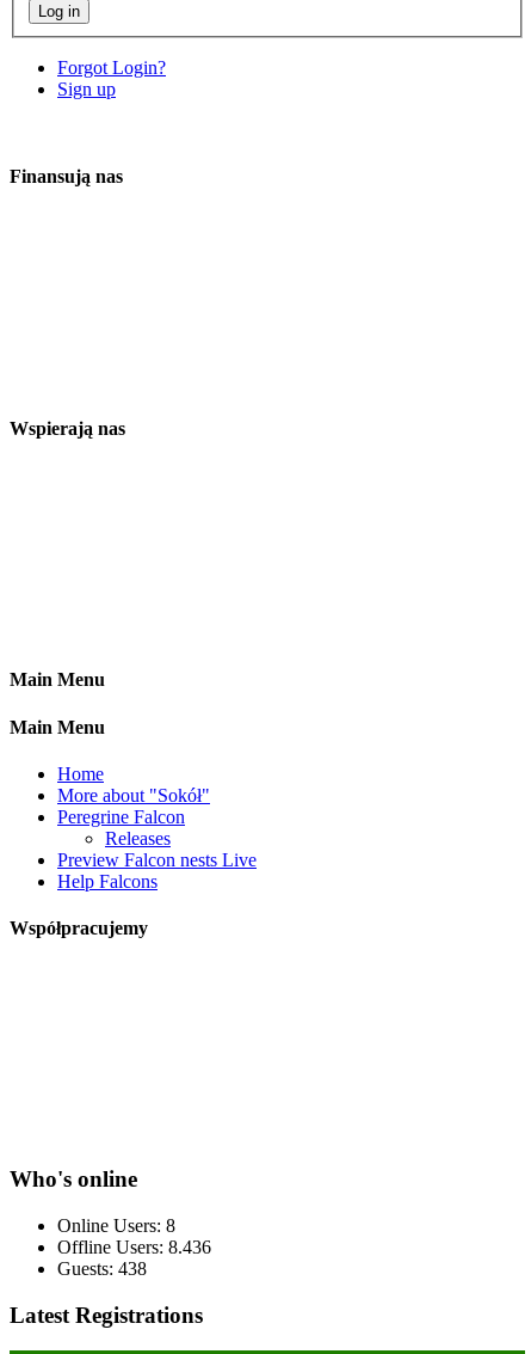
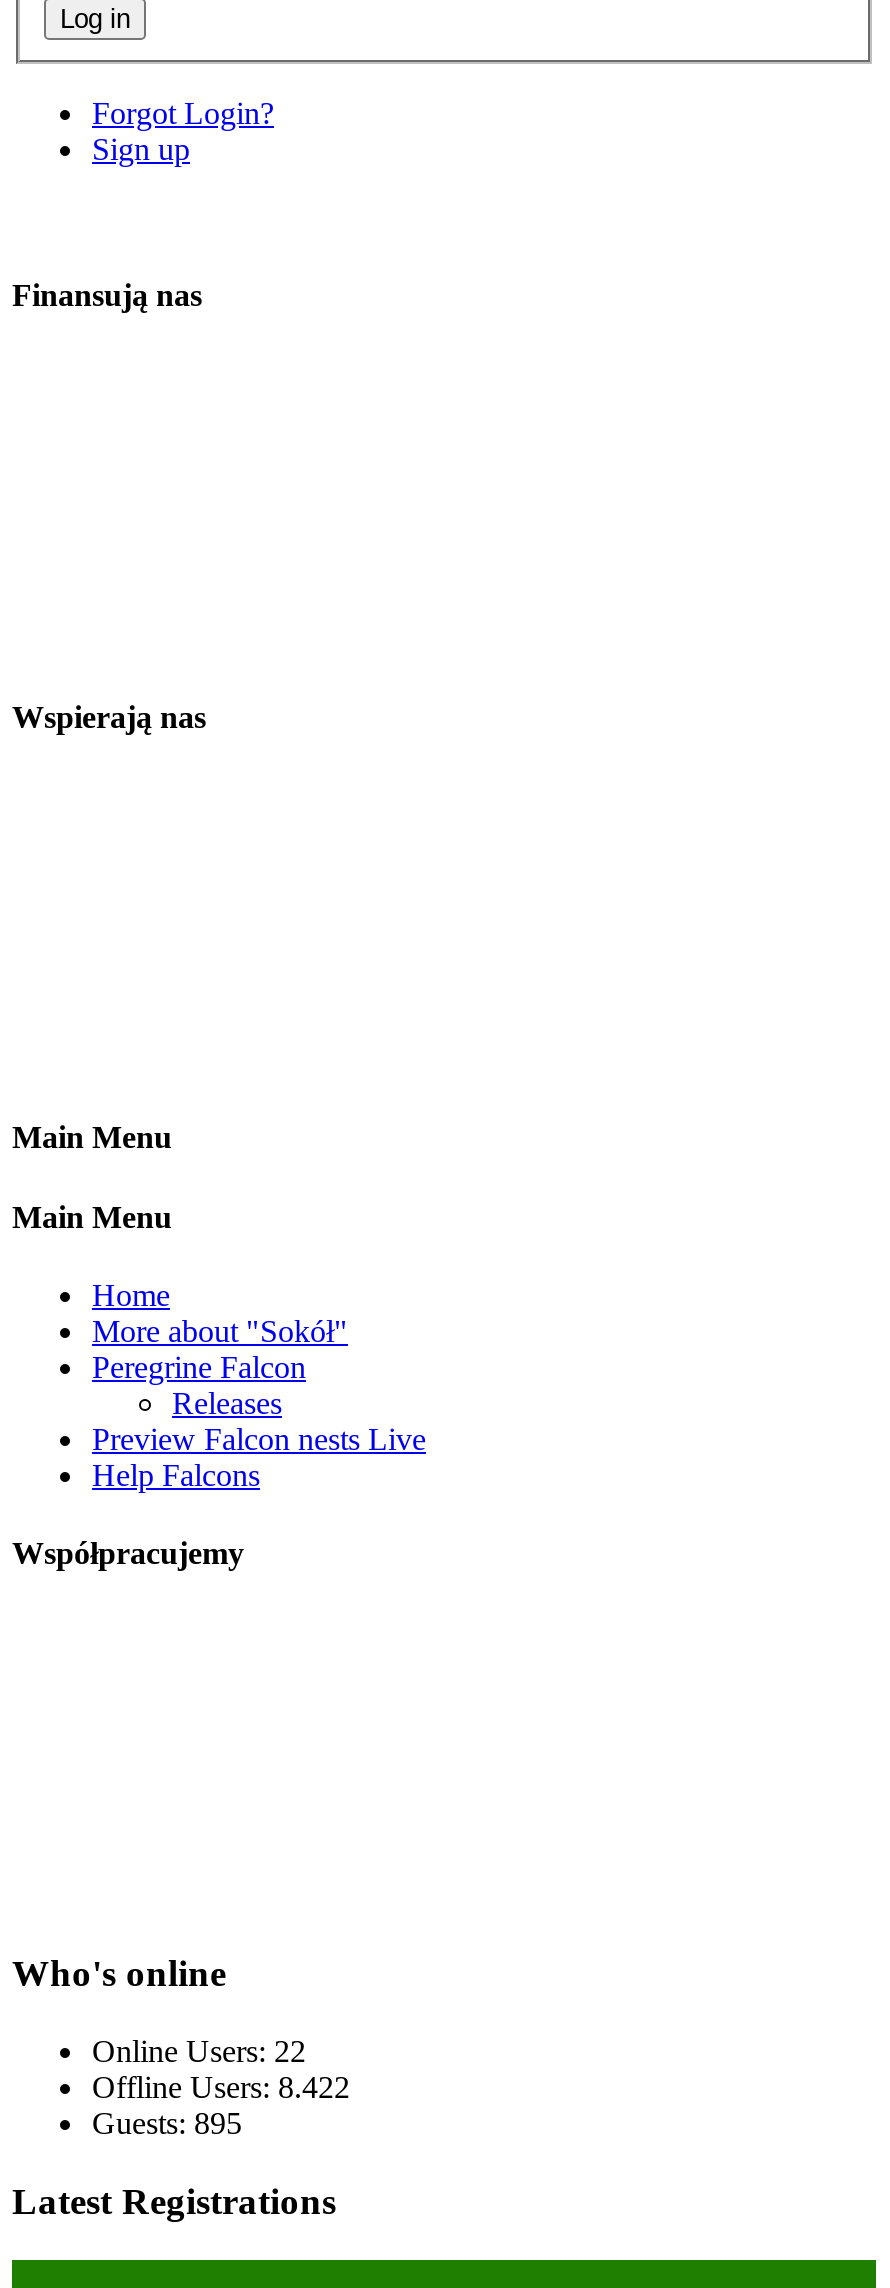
- Online Users: 8
+ Online Users: 22

- Offline Users: 8.436
+ Offline Users: 8.422

- Guests: 438
+ Guests: 895
